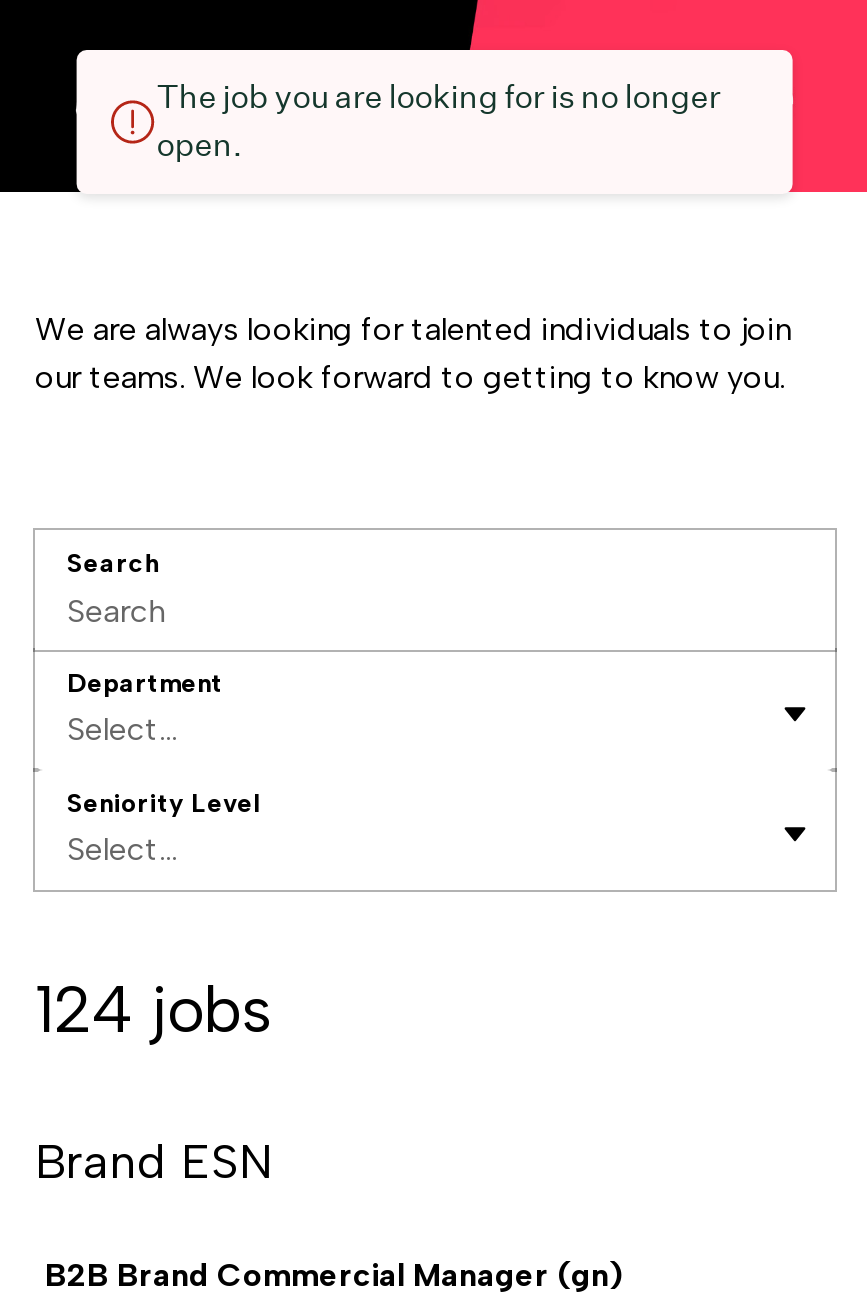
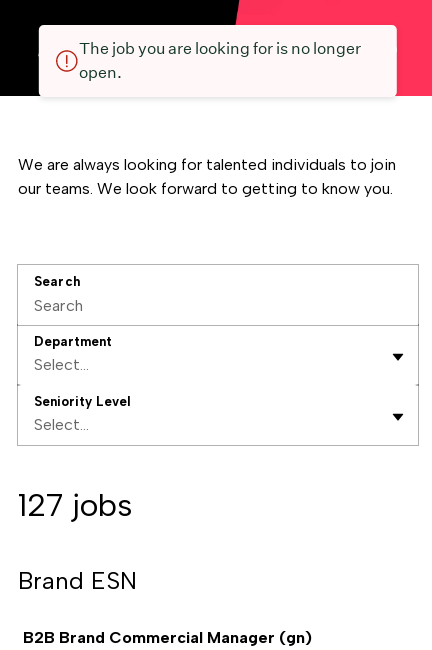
- 124 jobs
+ 127 jobs
